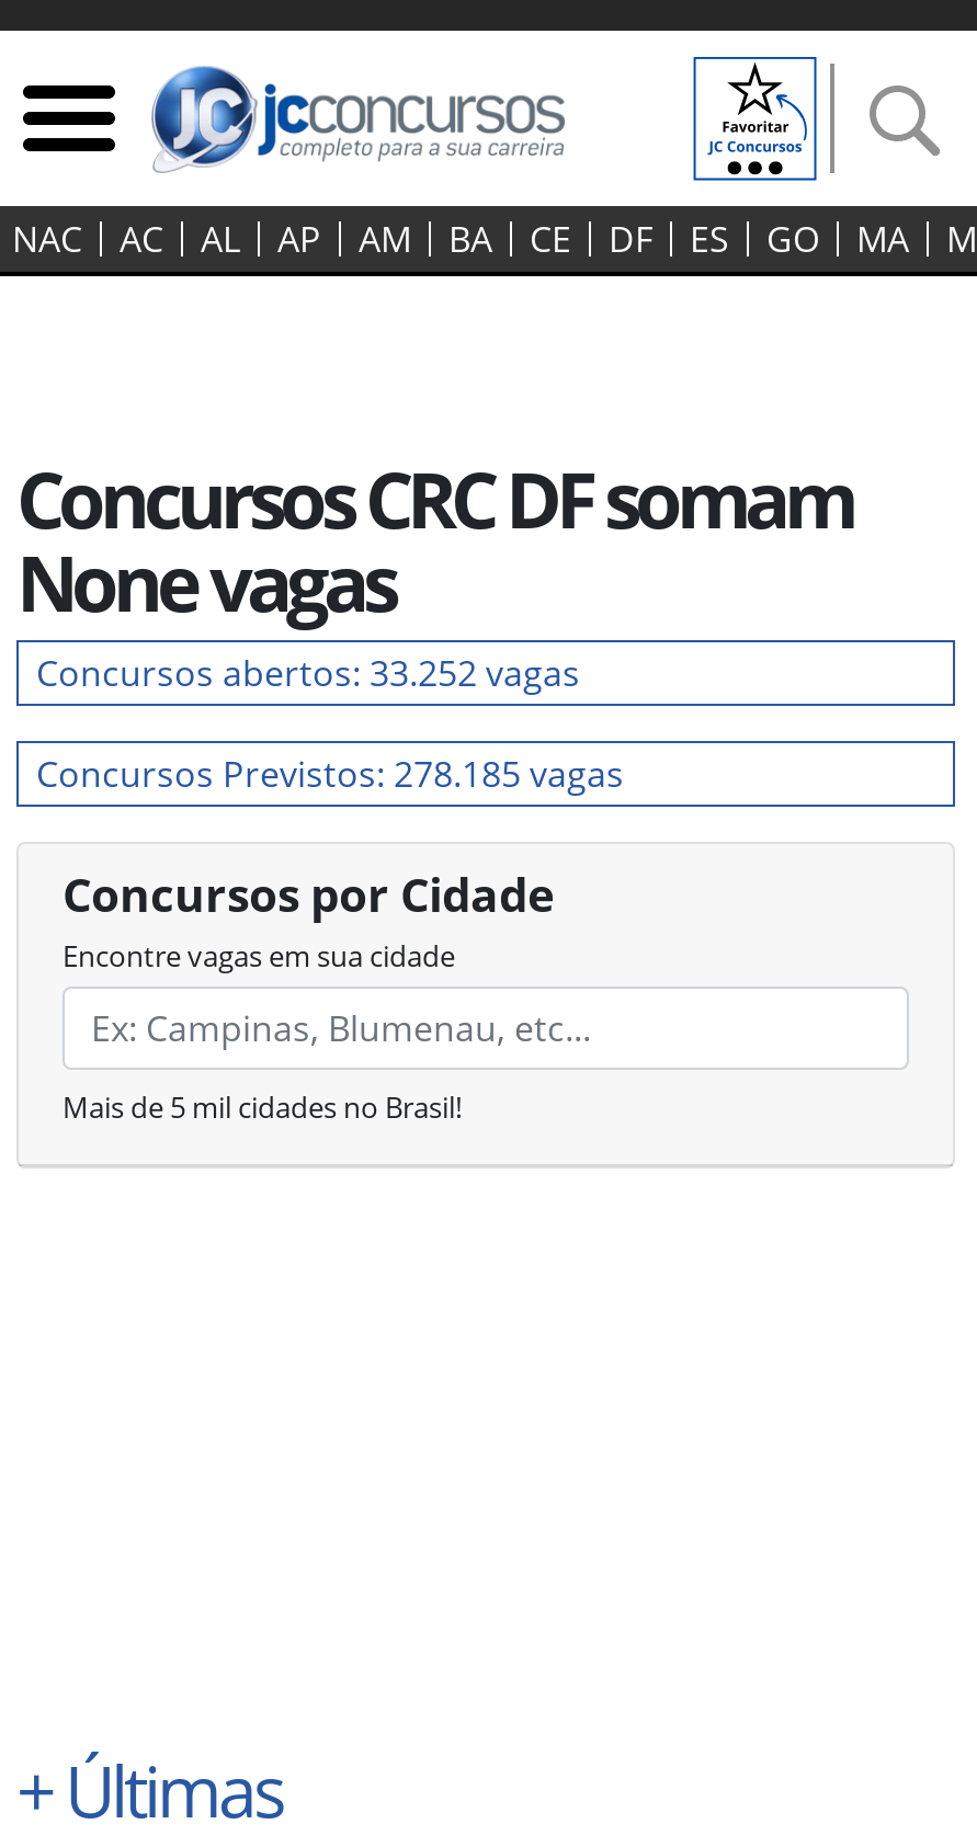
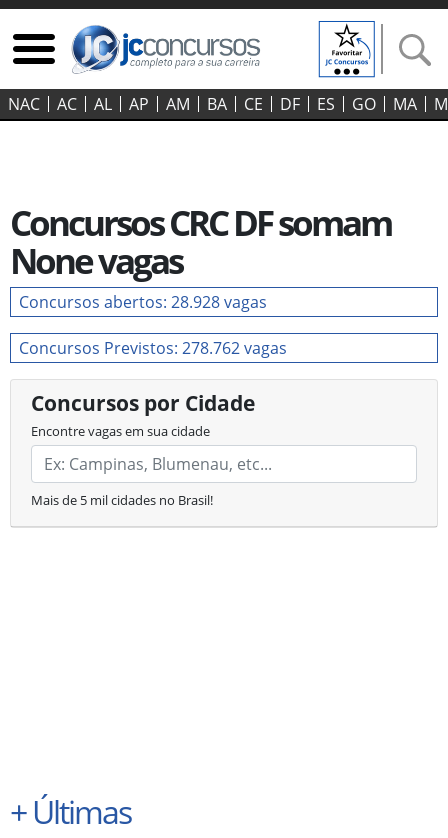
- Concursos abertos: 33.252 vagas
+ Concursos abertos: 28.928 vagas

- Concursos Previstos: 278.185 vagas
+ Concursos Previstos: 278.762 vagas
